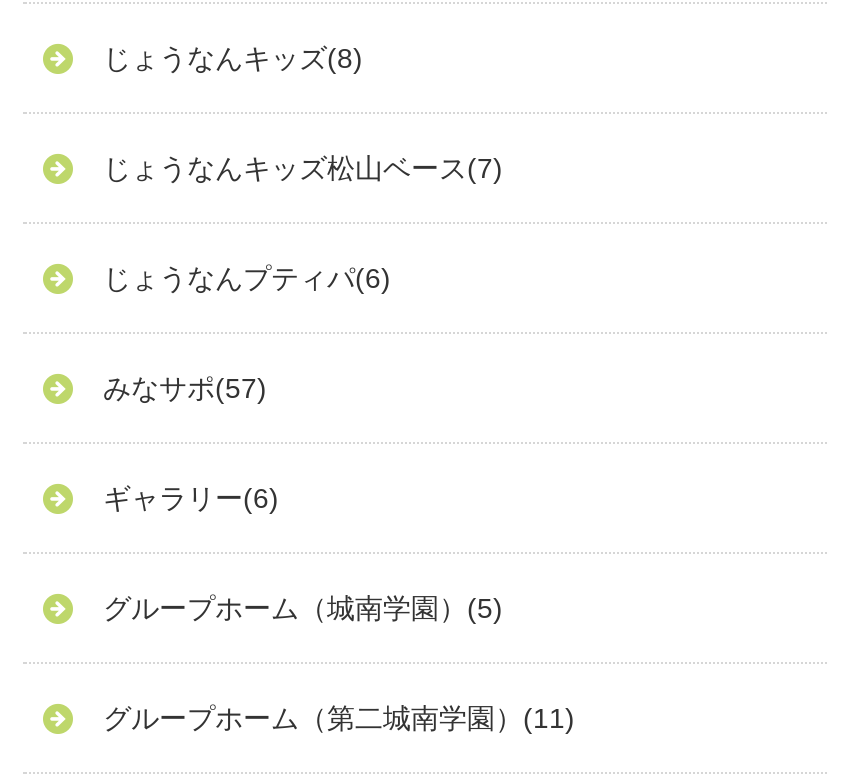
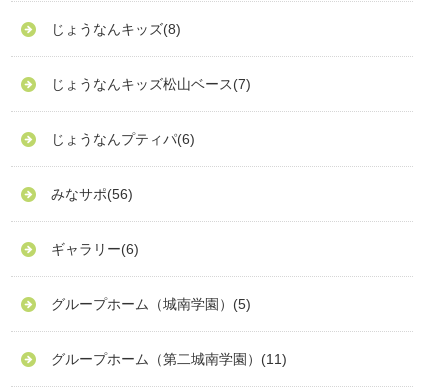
- みなサポ(57)
+ みなサポ(56)
